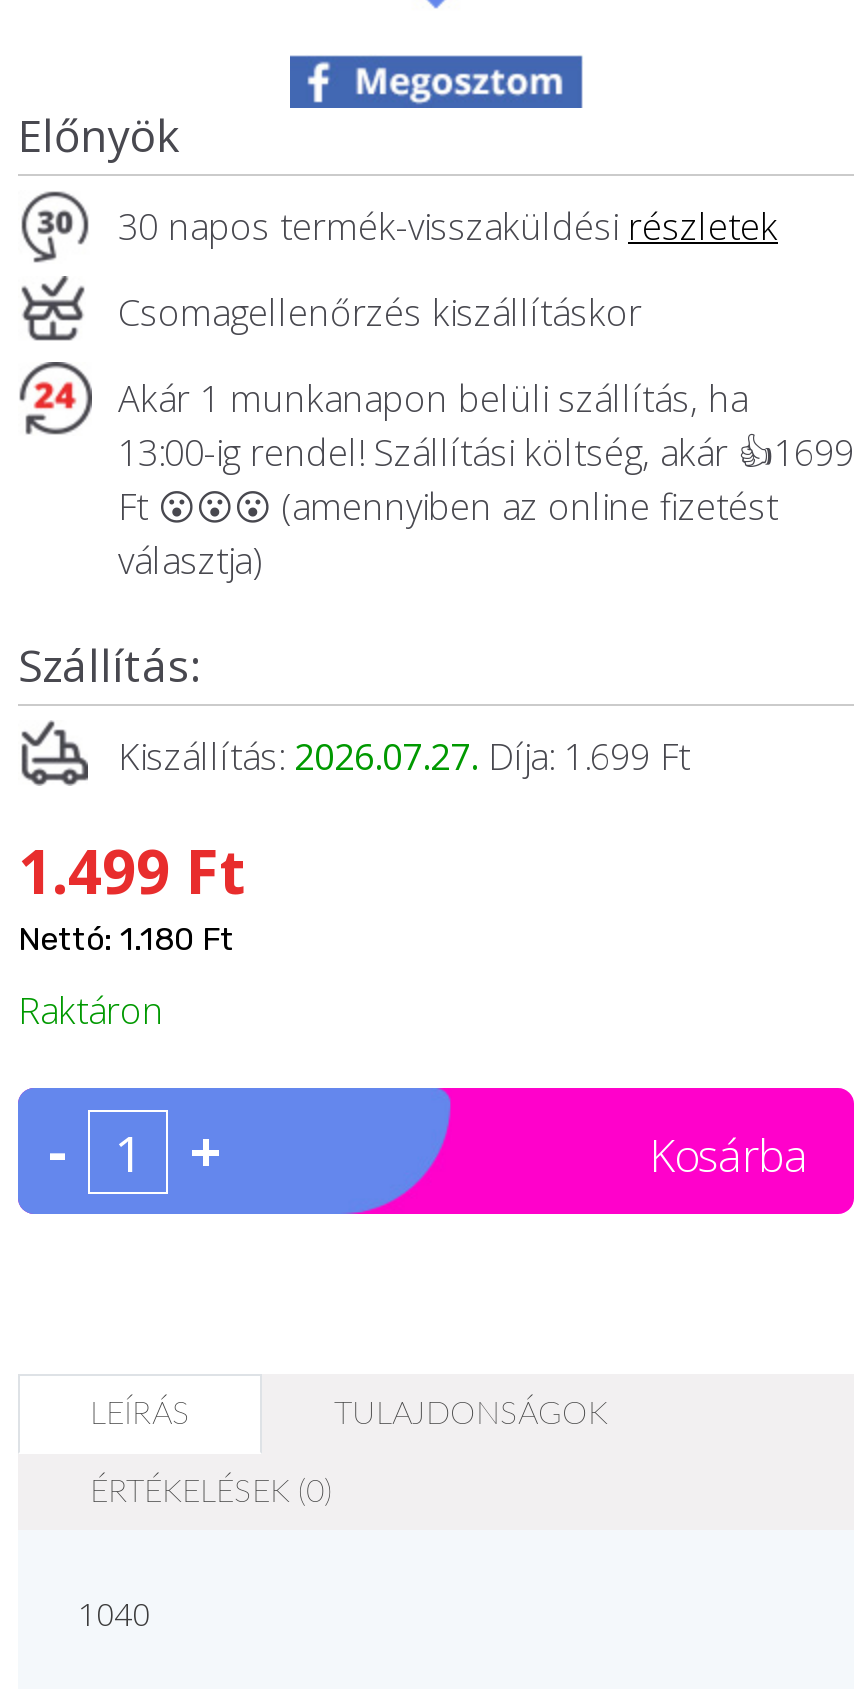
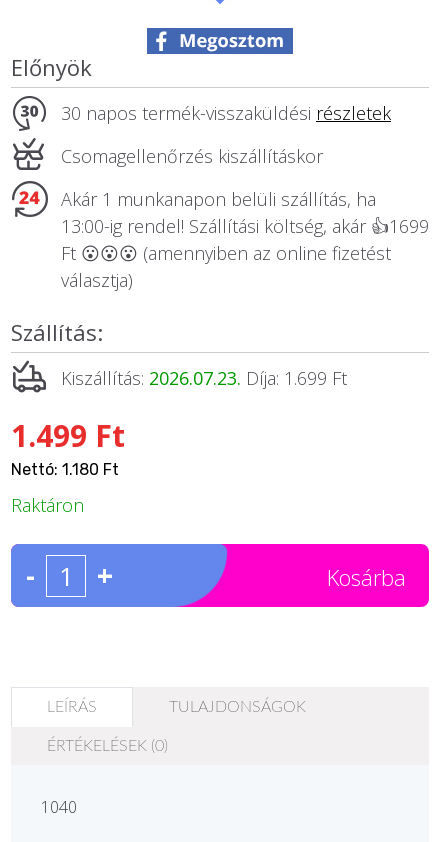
- Kiszállítás: 2026.07.27. Díja: 1.699 Ft
+ Kiszállítás: 2026.07.23. Díja: 1.699 Ft
